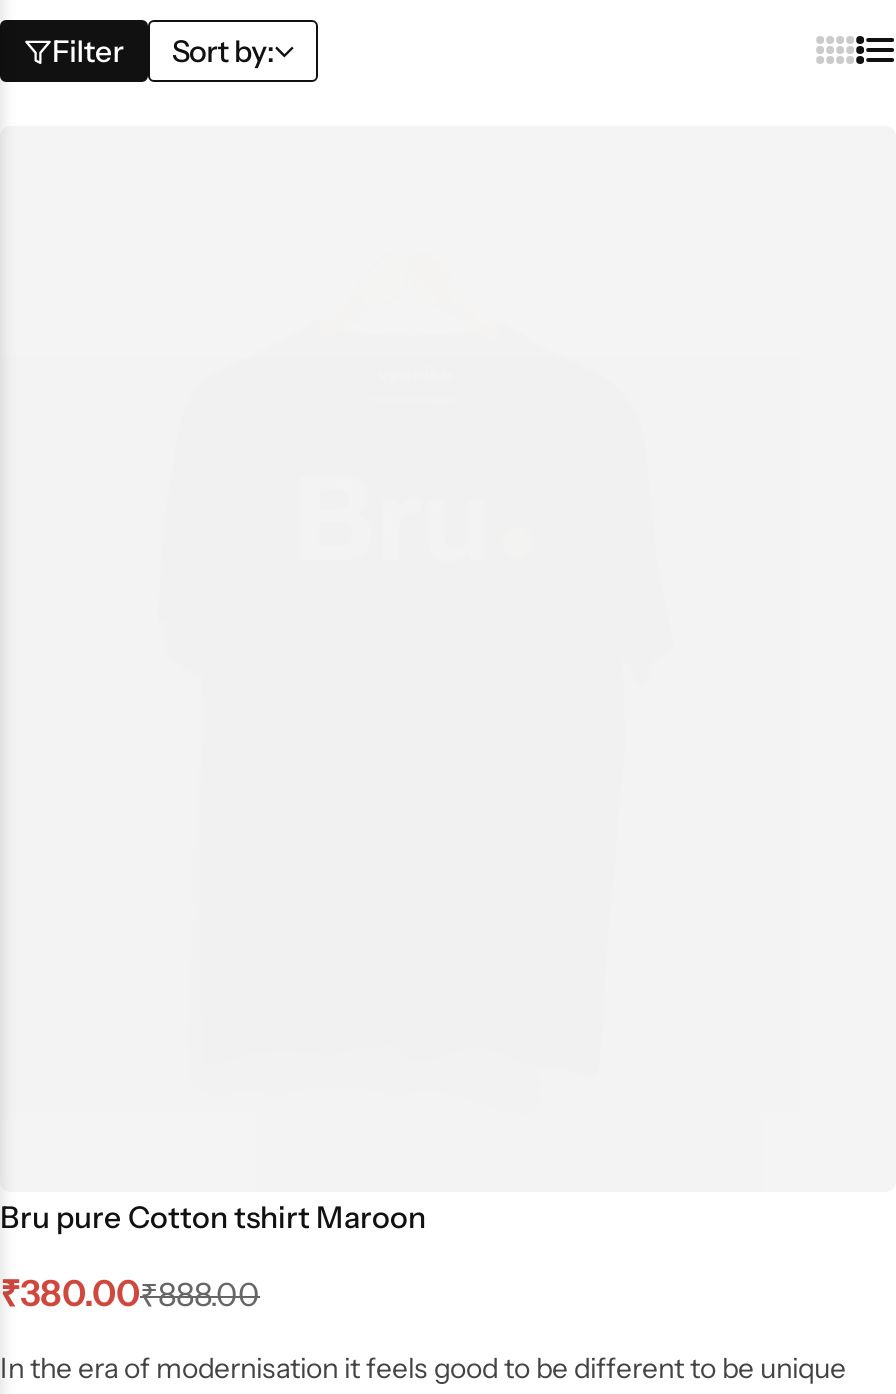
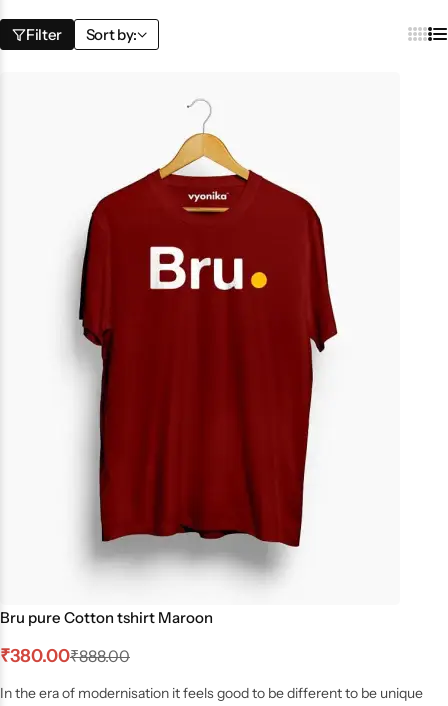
+ [image]
